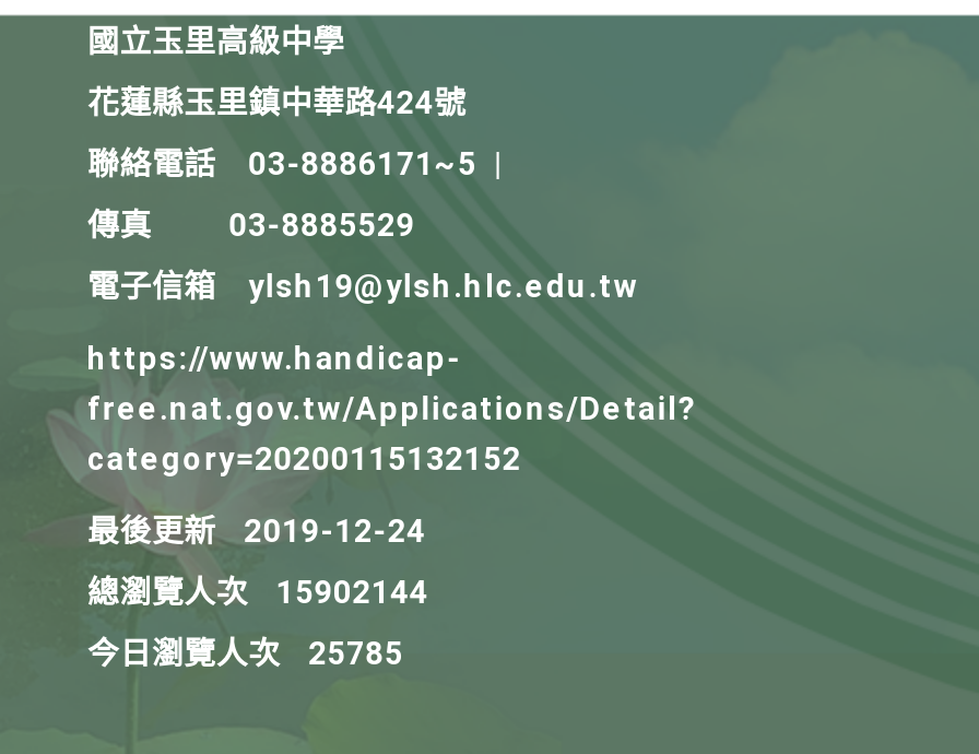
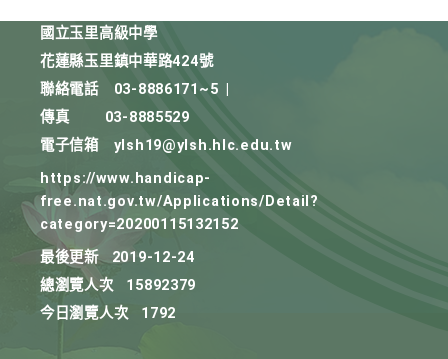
- 總瀏覽人次 15902144
+ 總瀏覽人次 15892379

- 今日瀏覽人次 25785
+ 今日瀏覽人次 1792
